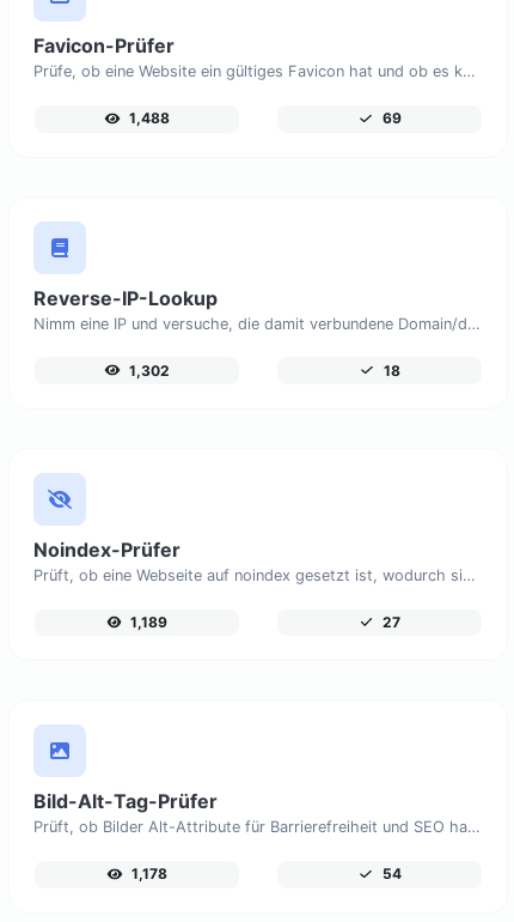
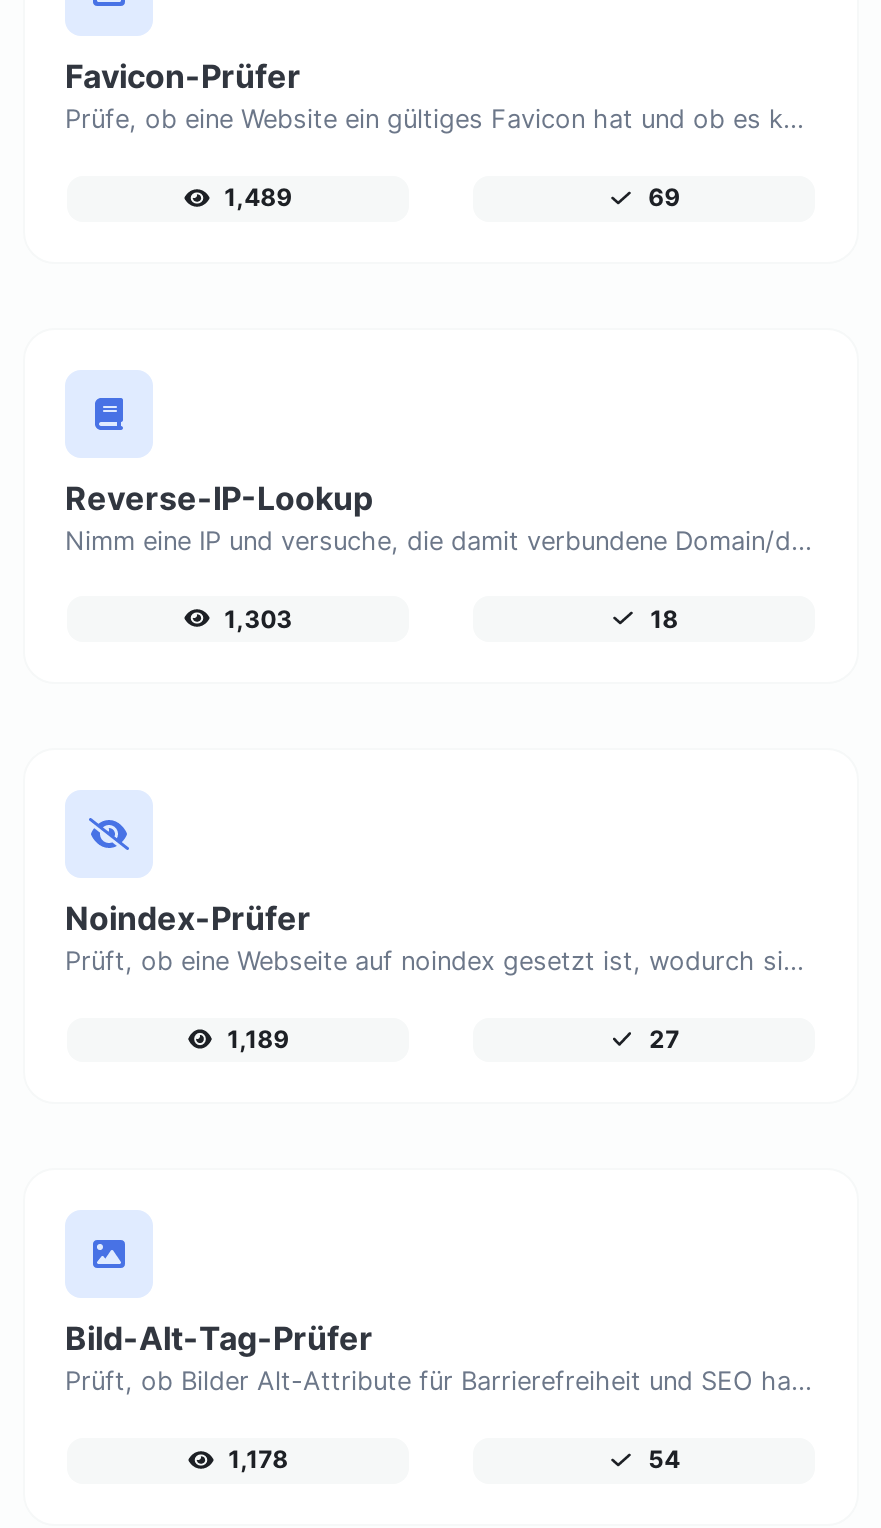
- 1,488
+ 1,489

- 1,302
+ 1,303
